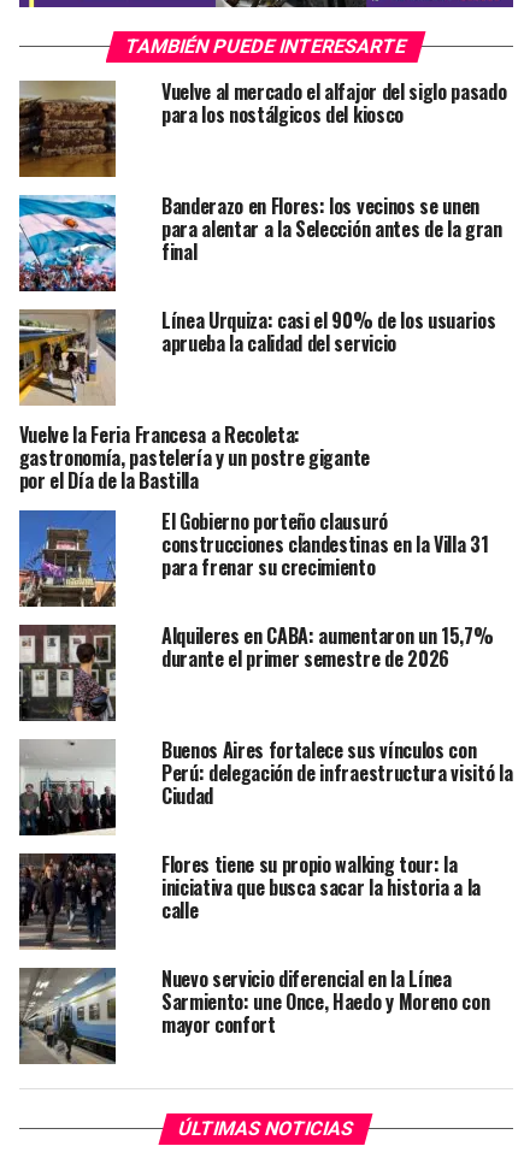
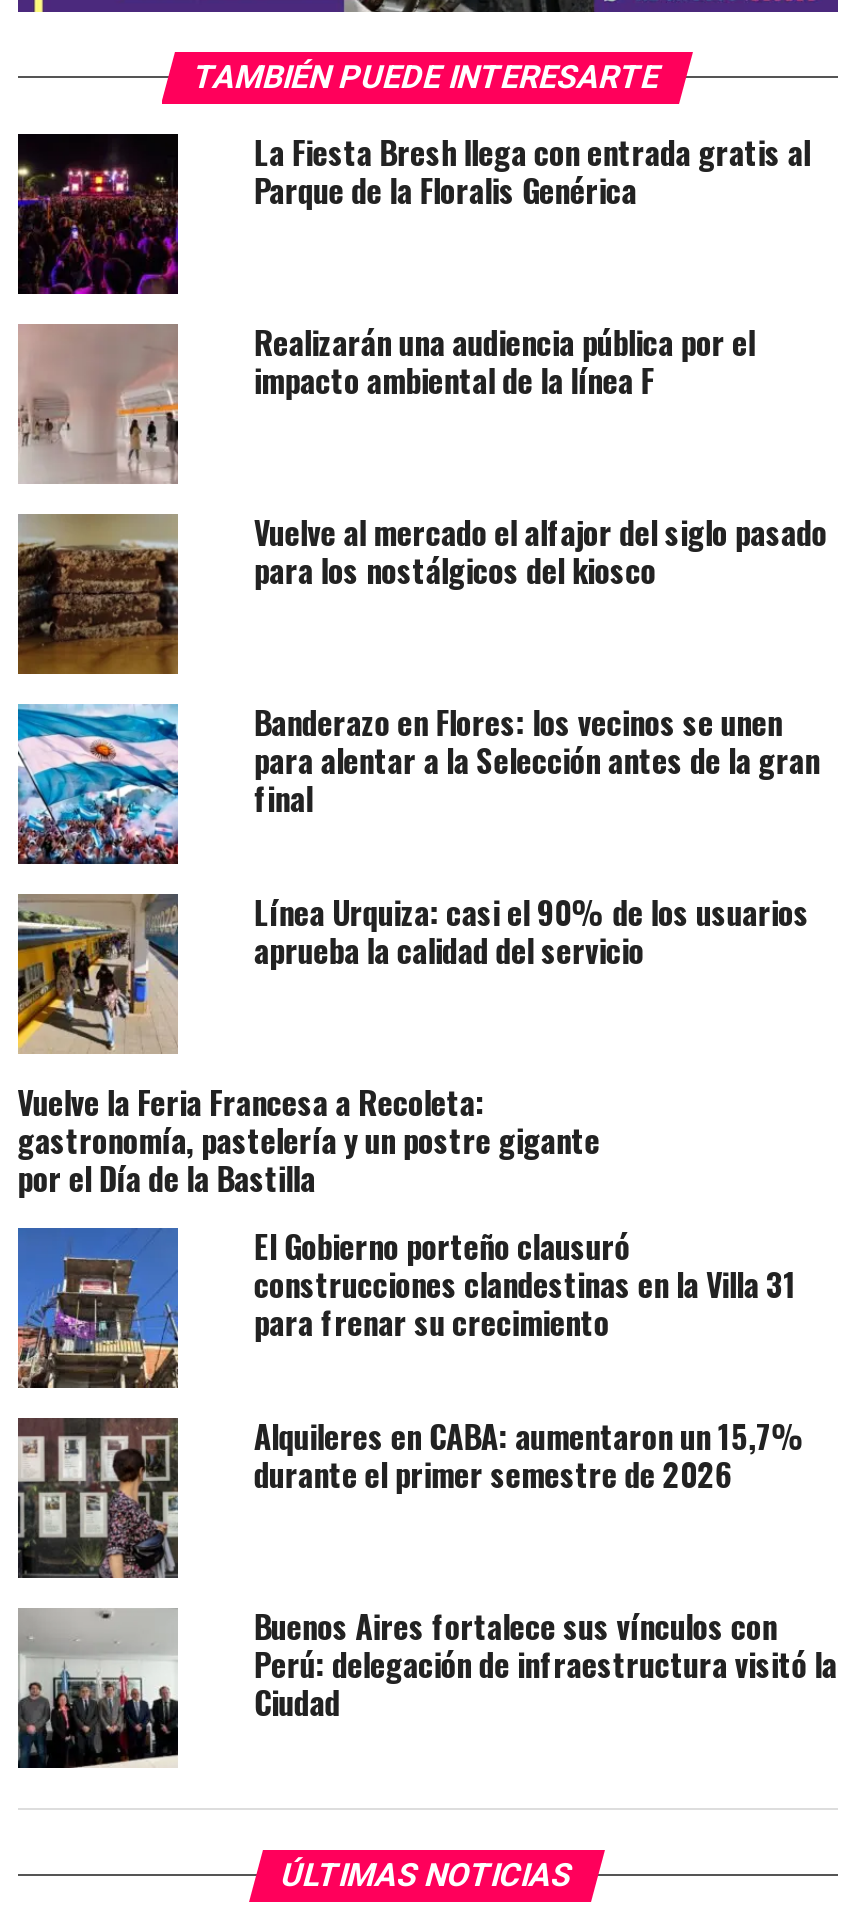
+ [image]
+ La Fiesta Bresh llega con entrada gratis al
+ Parque de la Floralis Genérica
+ Realizarán una audiencia pública por el
+ impacto ambiental de la línea F

+ [image]

moved down: [image] | Vuelve al mercado el alfajor del siglo pasado | para los nostálgicos del kiosco | ... | Perú: delegación de infraestructura visitó la | Ciudad

- [image]
- Flores tiene su propio walking tour: la
- iniciativa que busca sacar la historia a la
- calle
- Nuevo servicio diferencial en la Línea
- Sarmiento: une Once, Haedo y Moreno con
- mayor confort

- [image]
